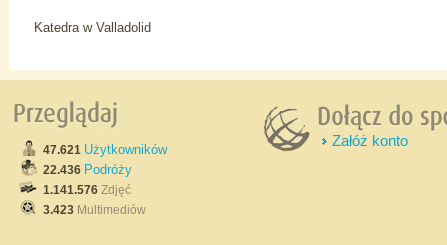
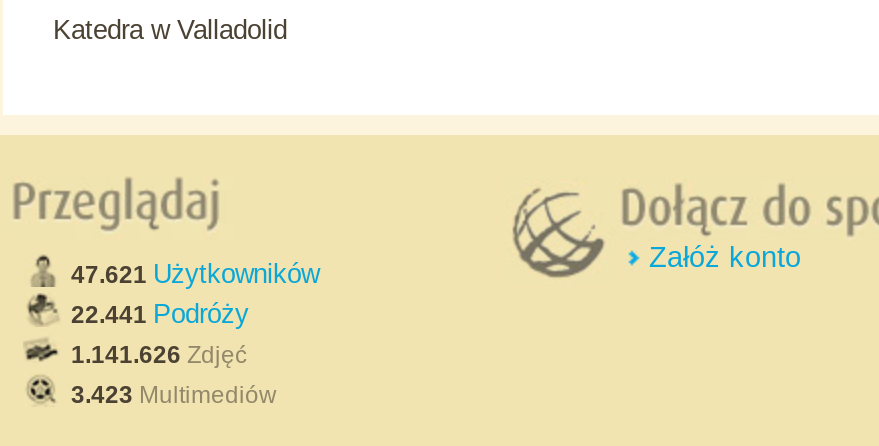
- 22.436 Podróży
+ 22.441 Podróży

- 1.141.576 Zdjęć
+ 1.141.626 Zdjęć
